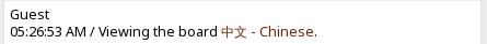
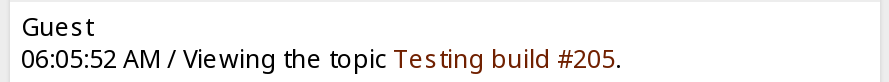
- 05:26:53 AM / Viewing the board中文 - Chinese.
+ 06:05:52 AM / Viewing the topic Testing build #205.
